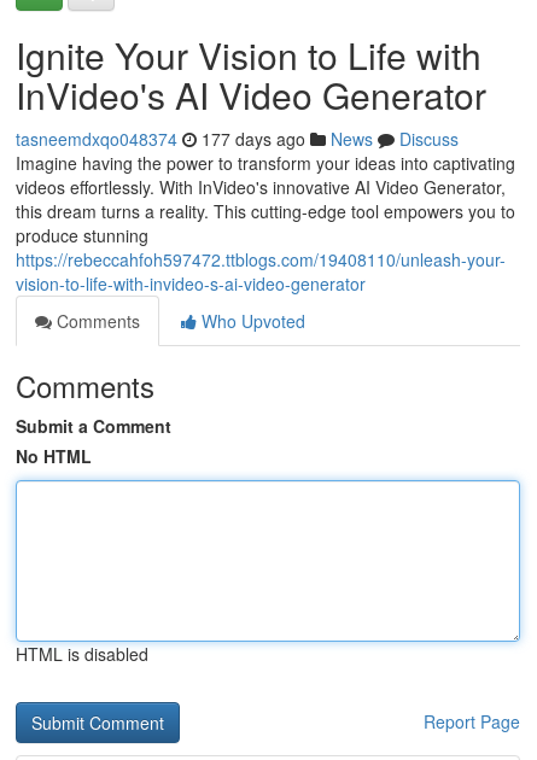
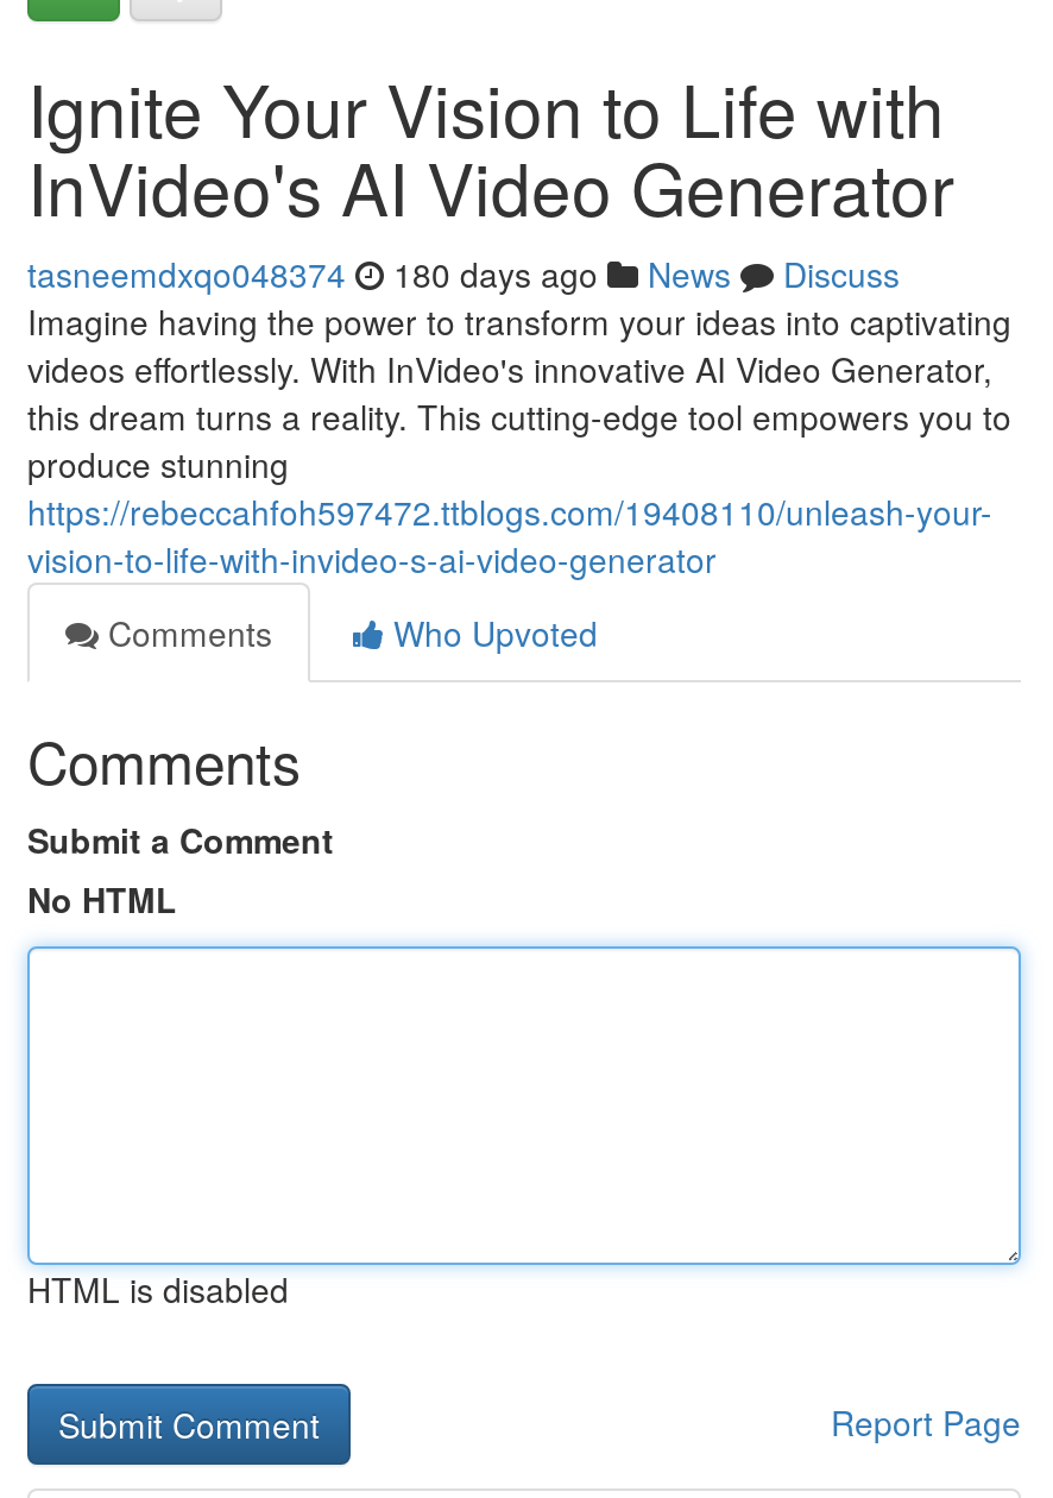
- tasneemdxqo048374 177 days ago News Discuss
+ tasneemdxqo048374 180 days ago News Discuss
